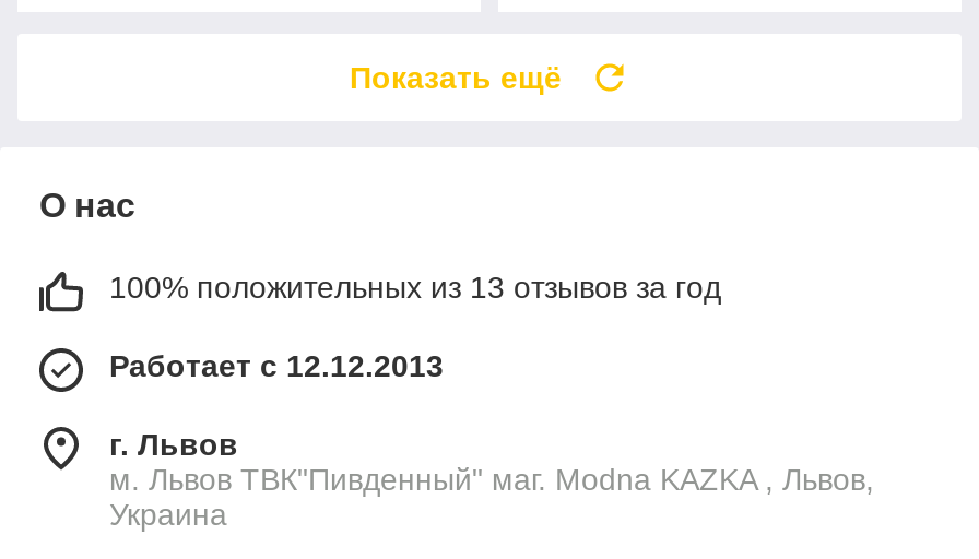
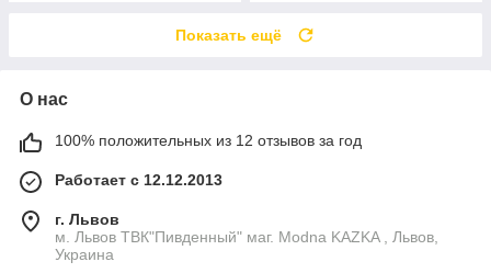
- 100% положительных из 13 отзывов за год
+ 100% положительных из 12 отзывов за год
